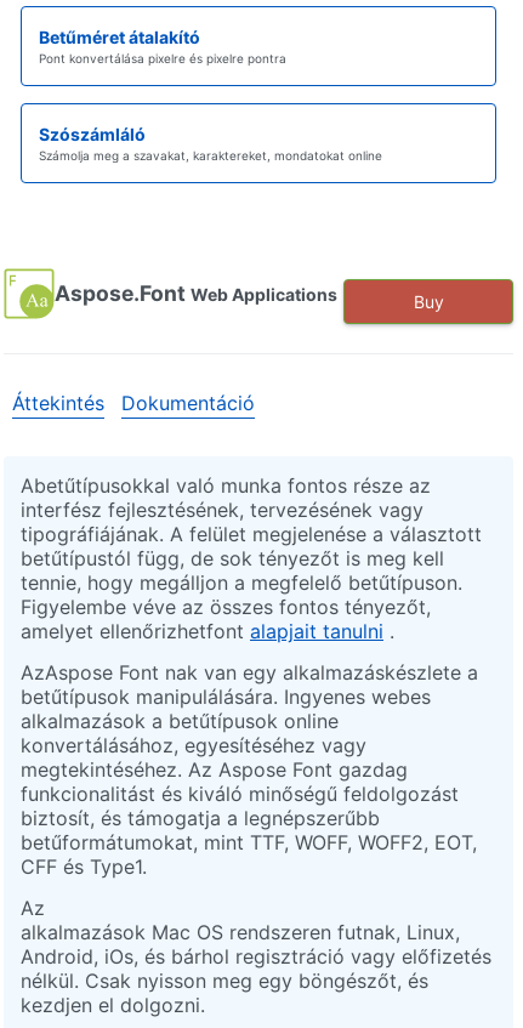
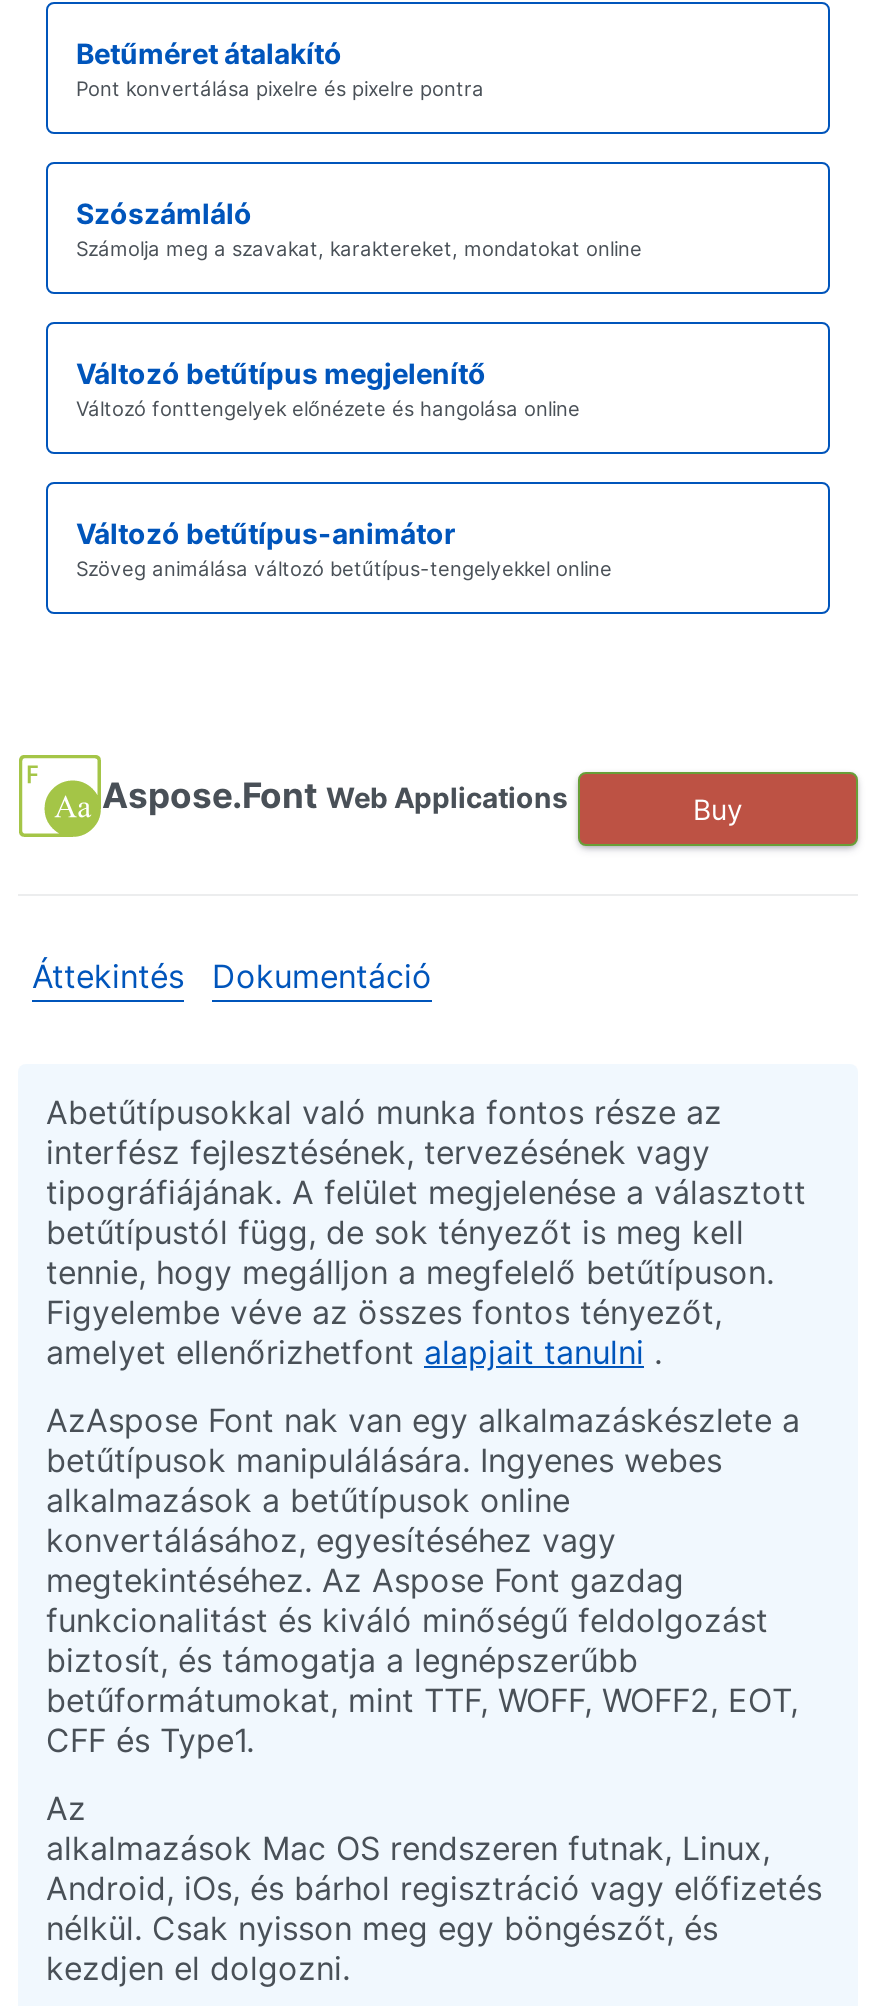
+ Változó betűtípus megjelenítő
+ Változó fonttengelyek előnézete és hangolása online

+ Változó betűtípus-animátor
+ Szöveg animálása változó betűtípus-tengelyekkel online
